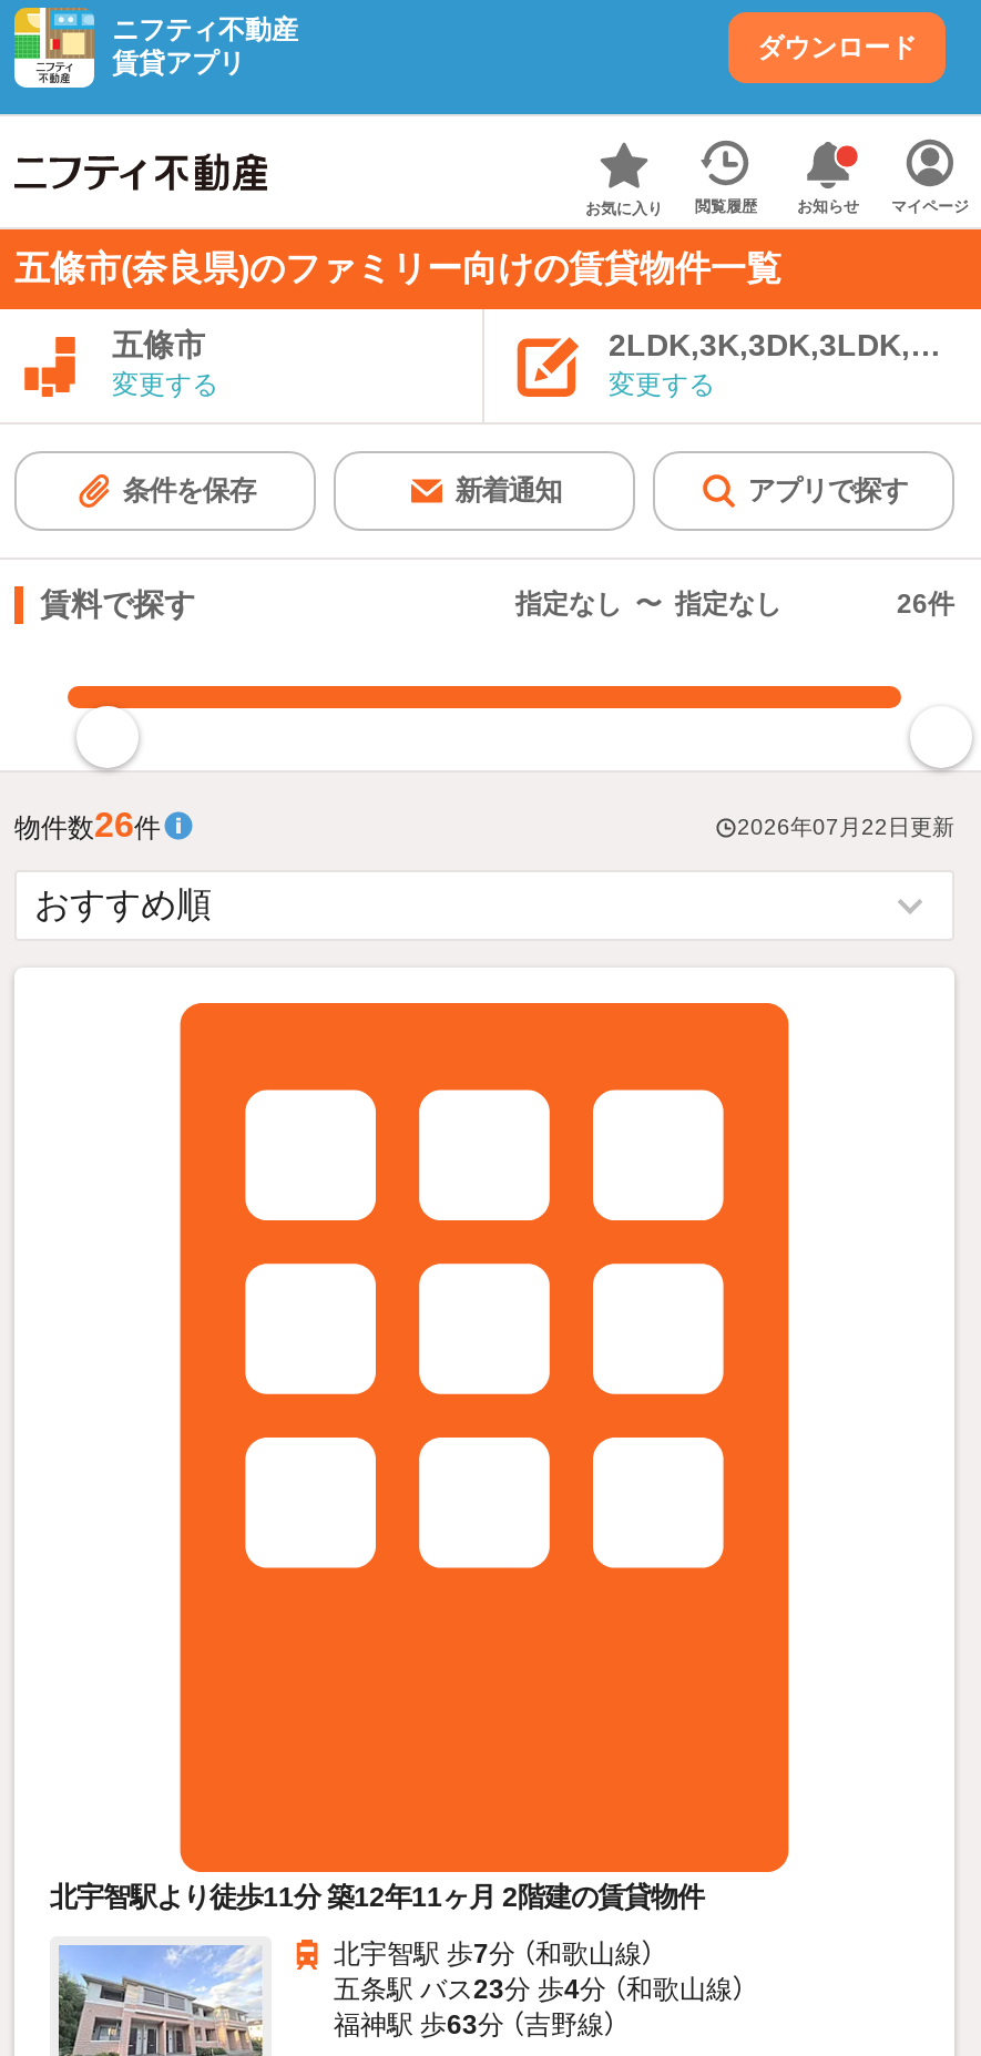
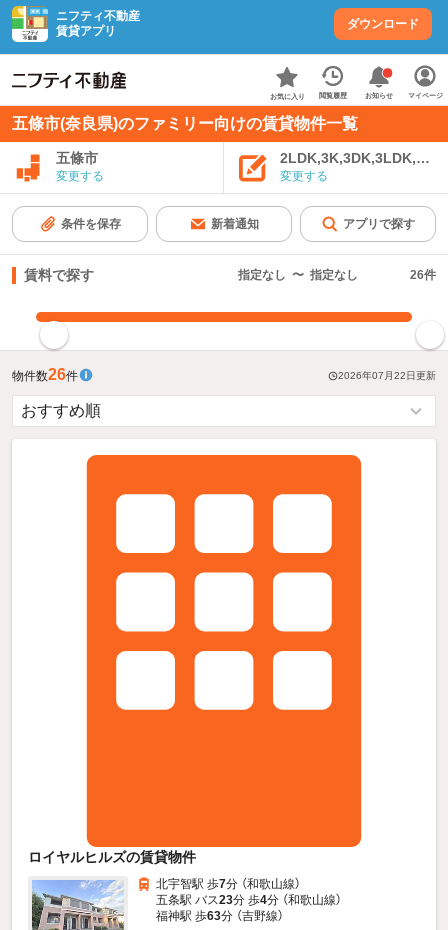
- 北宇智駅より徒歩11分 築12年11ヶ月 2階建の賃貸物件
+ ロイヤルヒルズの賃貸物件
